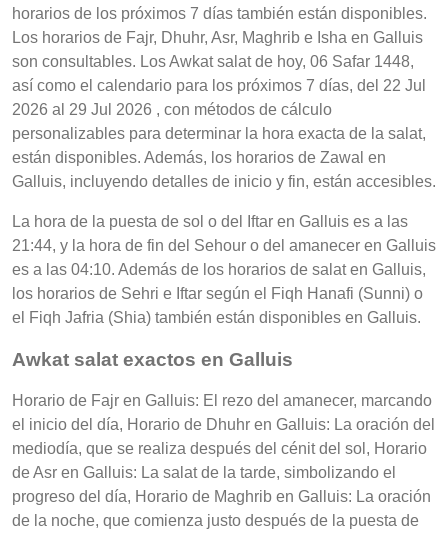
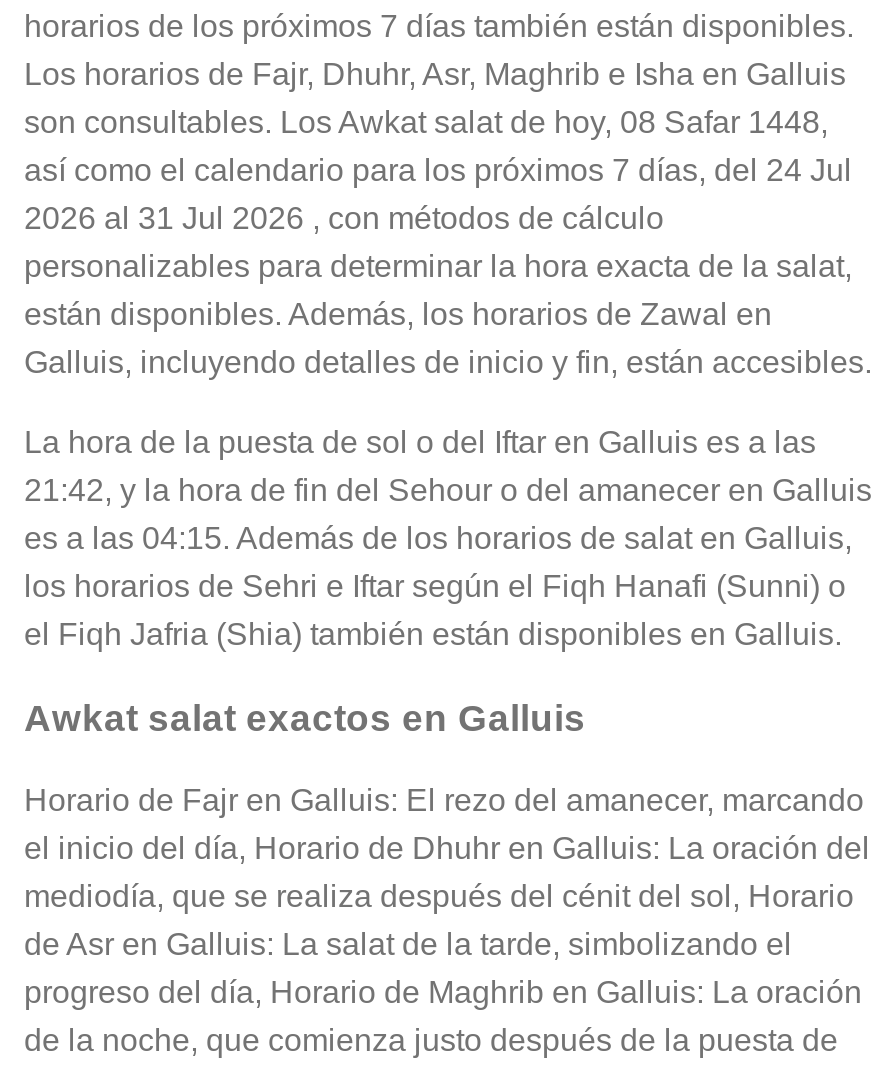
- son consultables. Los Awkat salat de hoy, 06 Safar 1448,
+ son consultables. Los Awkat salat de hoy, 08 Safar 1448,

- así como el calendario para los próximos 7 días, del 22 Jul
+ así como el calendario para los próximos 7 días, del 24 Jul

- 2026 al 29 Jul 2026 , con métodos de cálculo
+ 2026 al 31 Jul 2026 , con métodos de cálculo

- 21:44, y la hora de fin del Sehour o del amanecer en Galluis
+ 21:42, y la hora de fin del Sehour o del amanecer en Galluis

- es a las 04:10. Además de los horarios de salat en Galluis,
+ es a las 04:15. Además de los horarios de salat en Galluis,
